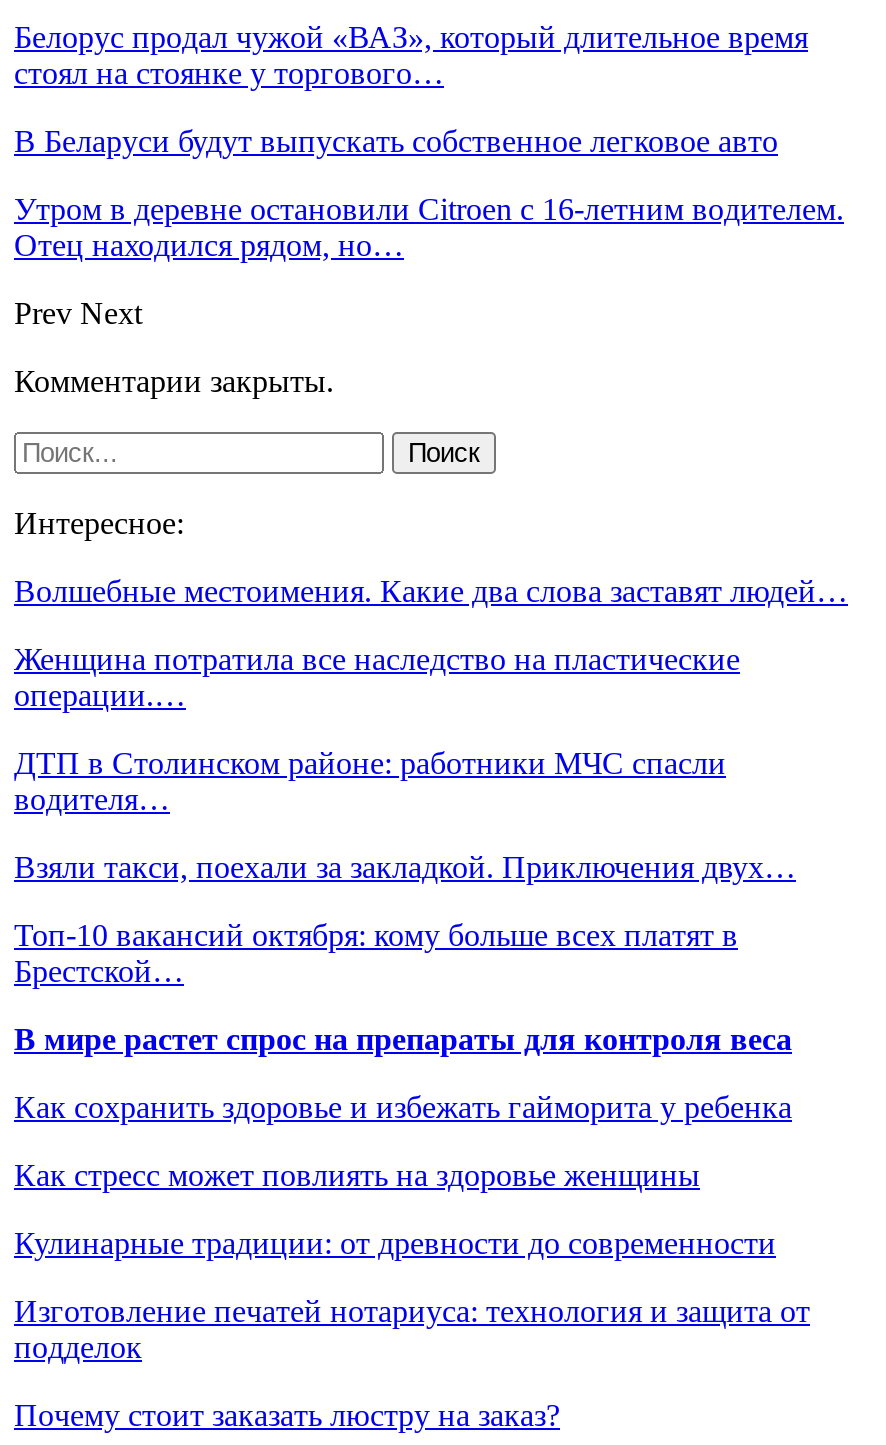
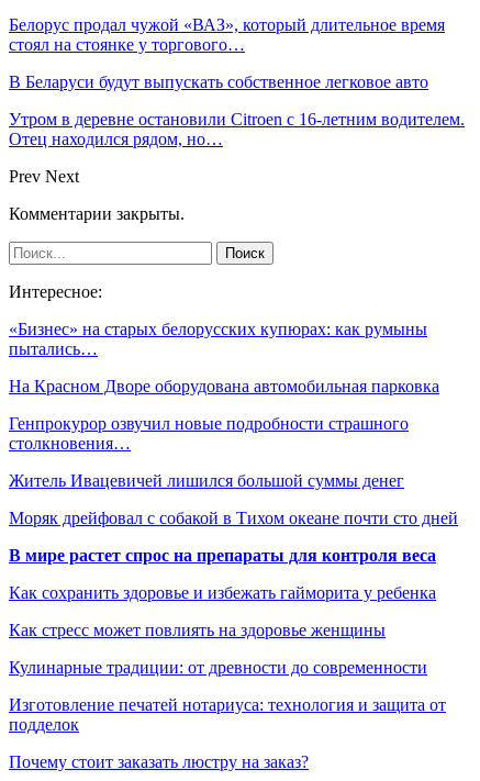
- Волшебные местоимения. Какие два слова заставят людей…
+ «Бизнес» на старых белорусских купюрах: как румыны
+ пытались…

- Женщина потратила все наследство на пластические
- операции.…
+ На Красном Дворе оборудована автомобильная парковка

- ДТП в Столинском районе: работники МЧС спасли
- водителя…
+ Генпрокурор озвучил новые подробности страшного
+ столкновения…

- Взяли такси, поехали за закладкой. Приключения двух…
+ Житель Ивацевичей лишился большой суммы денег

- Топ-10 вакансий октября: кому больше всех платят в
- Брестской…
+ Моряк дрейфовал с собакой в Тихом океане почти сто дней
